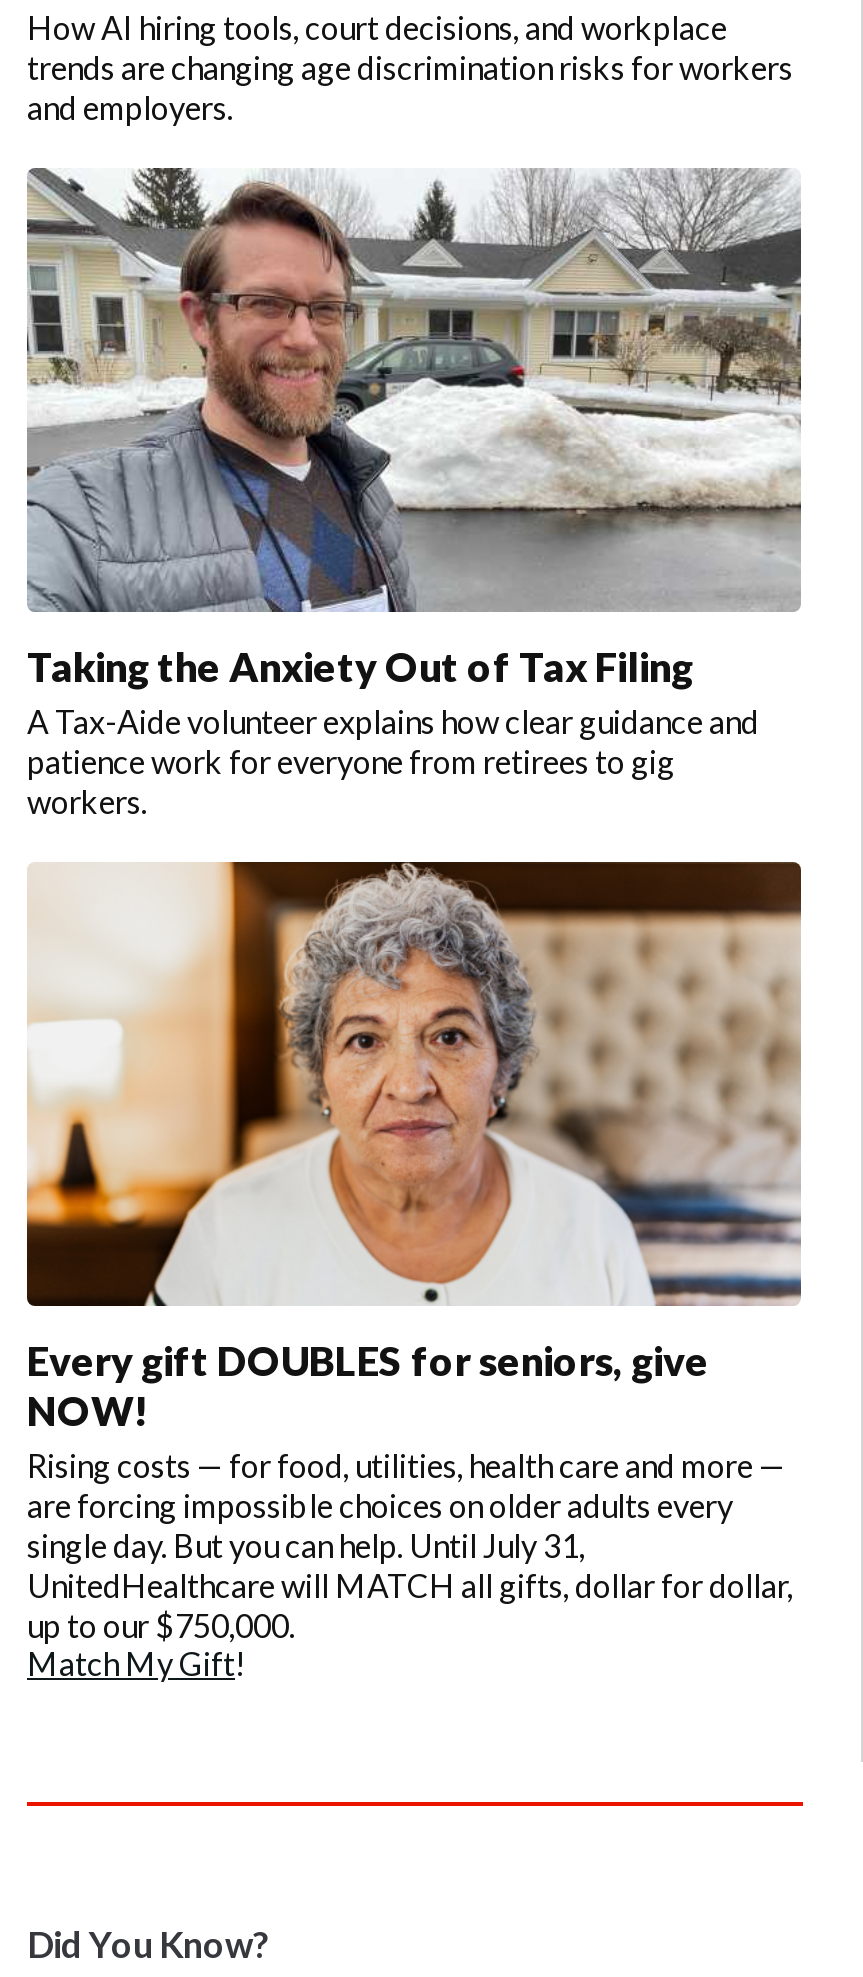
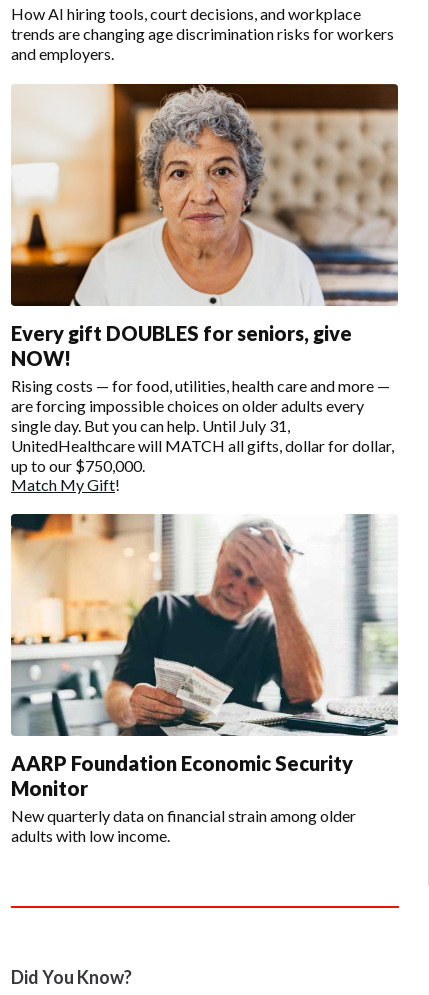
- [image]
- Taking the Anxiety Out of Tax Filing
- A Tax-Aide volunteer explains how clear guidance and
- patience work for everyone from retirees to gig
- workers.

moved up: [image] | Every gift DOUBLES for seniors, give | NOW! | ... | up to our $750,000. | Match My Gift!

+ [image]
+ AARP Foundation Economic Security
+ Monitor
+ New quarterly data on financial strain among older
+ adults with low income.
